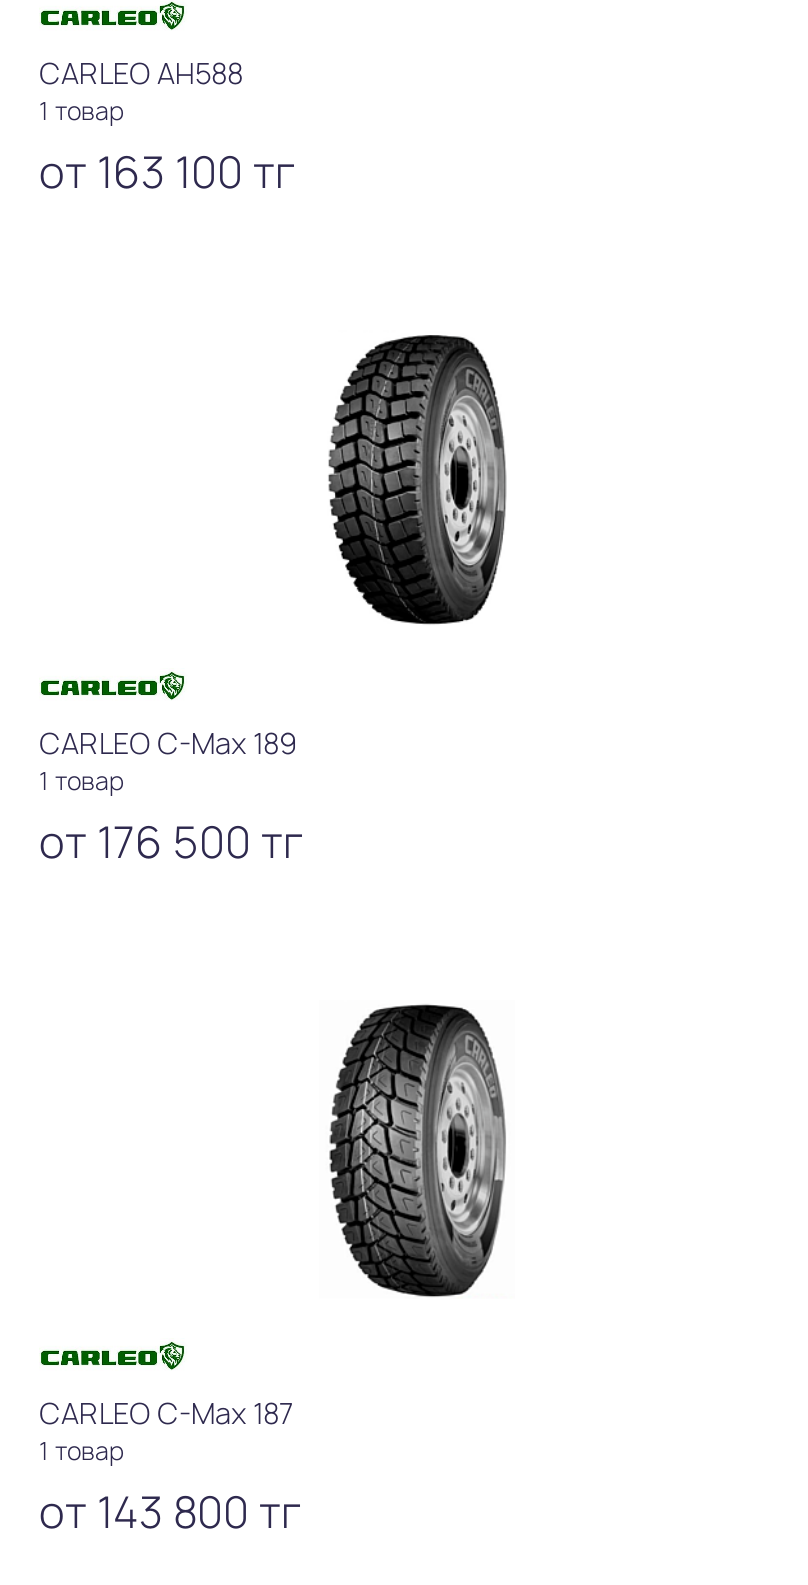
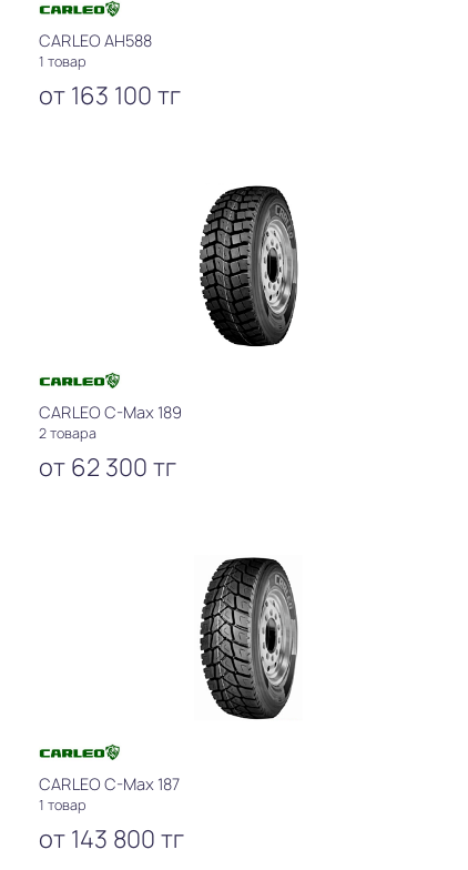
- 1 товар
- от 176 500 тг
+ 2 товара
+ от 62 300 тг
